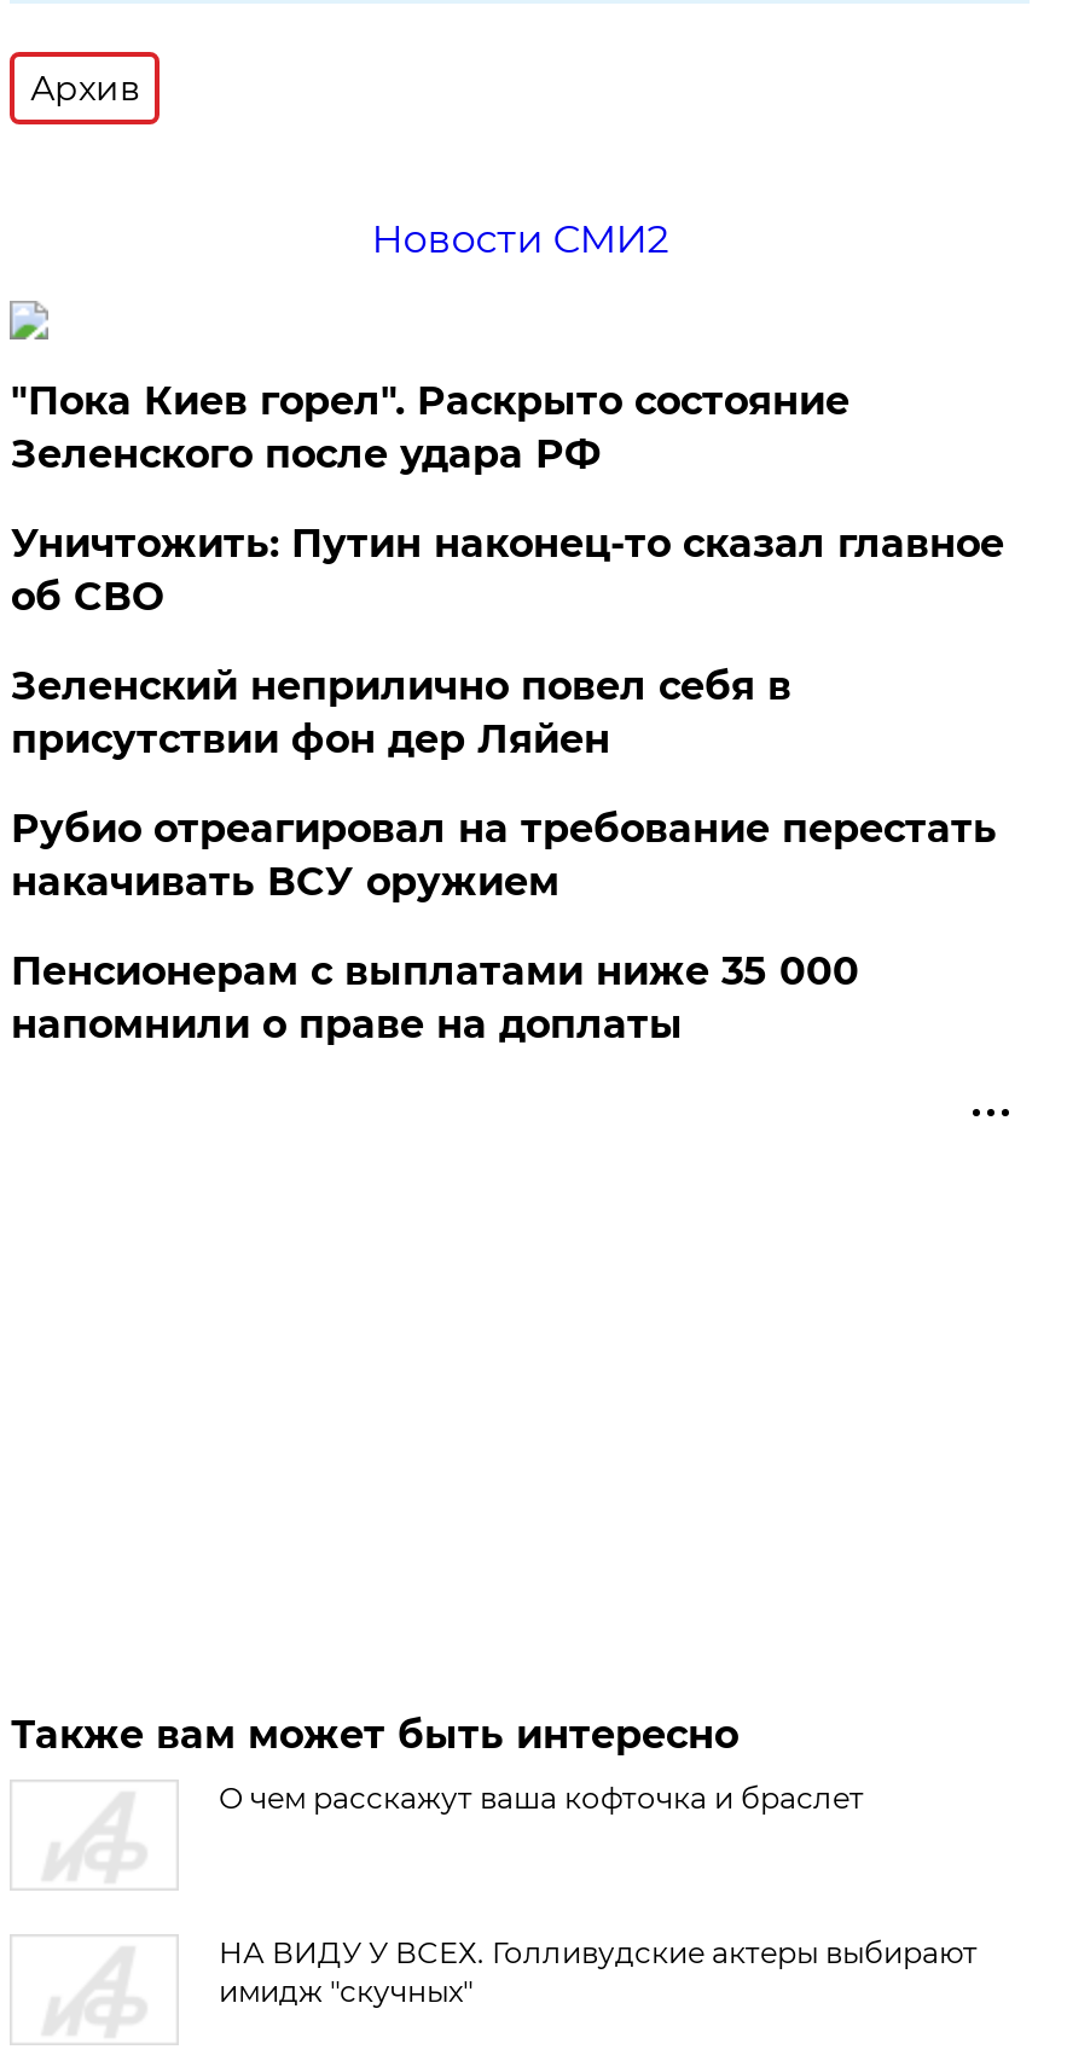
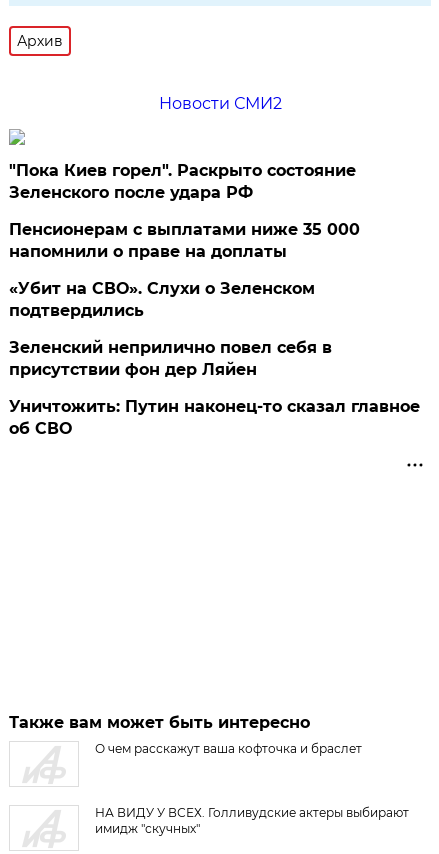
moved down: Зеленский неприлично повел cебя в | присутствии фон дер Ляйен | Уничтожить: Путин наконец-то сказал главное | об СВО

- Рубио отреагировал на требование перестать
- накачивать ВСУ оружием

moved up: Пенсионерам с выплатами ниже 35 000 | напомнили о праве на доплаты

+ «Убит на СВО». Слухи о Зеленском
+ подтвердились
